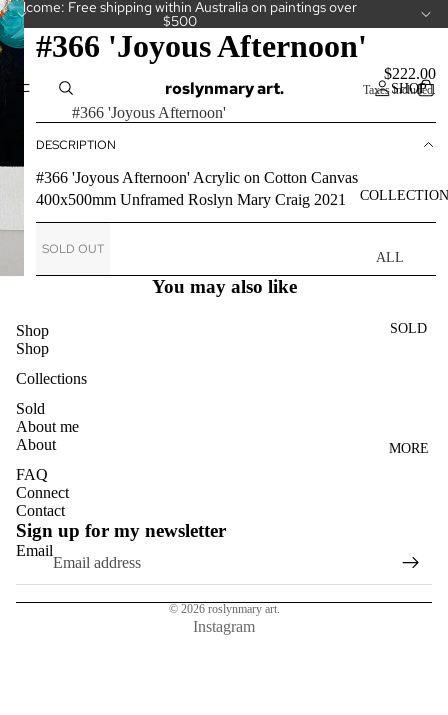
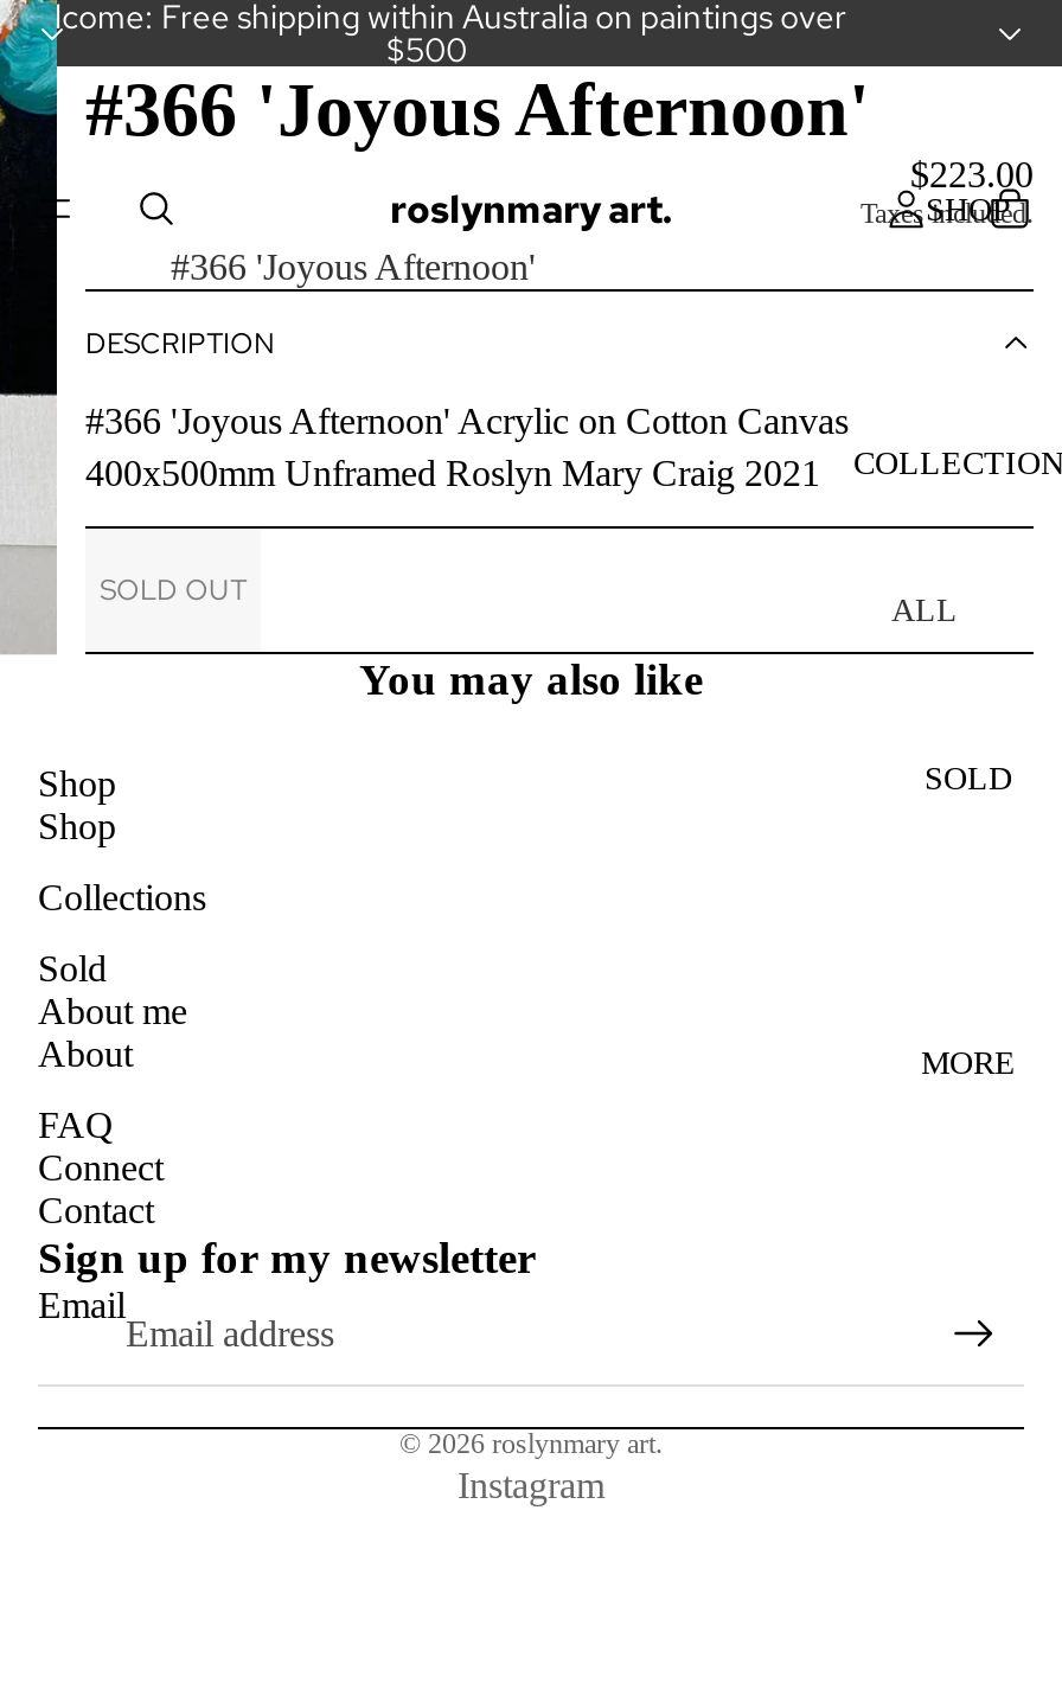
- $222.00
+ $223.00
